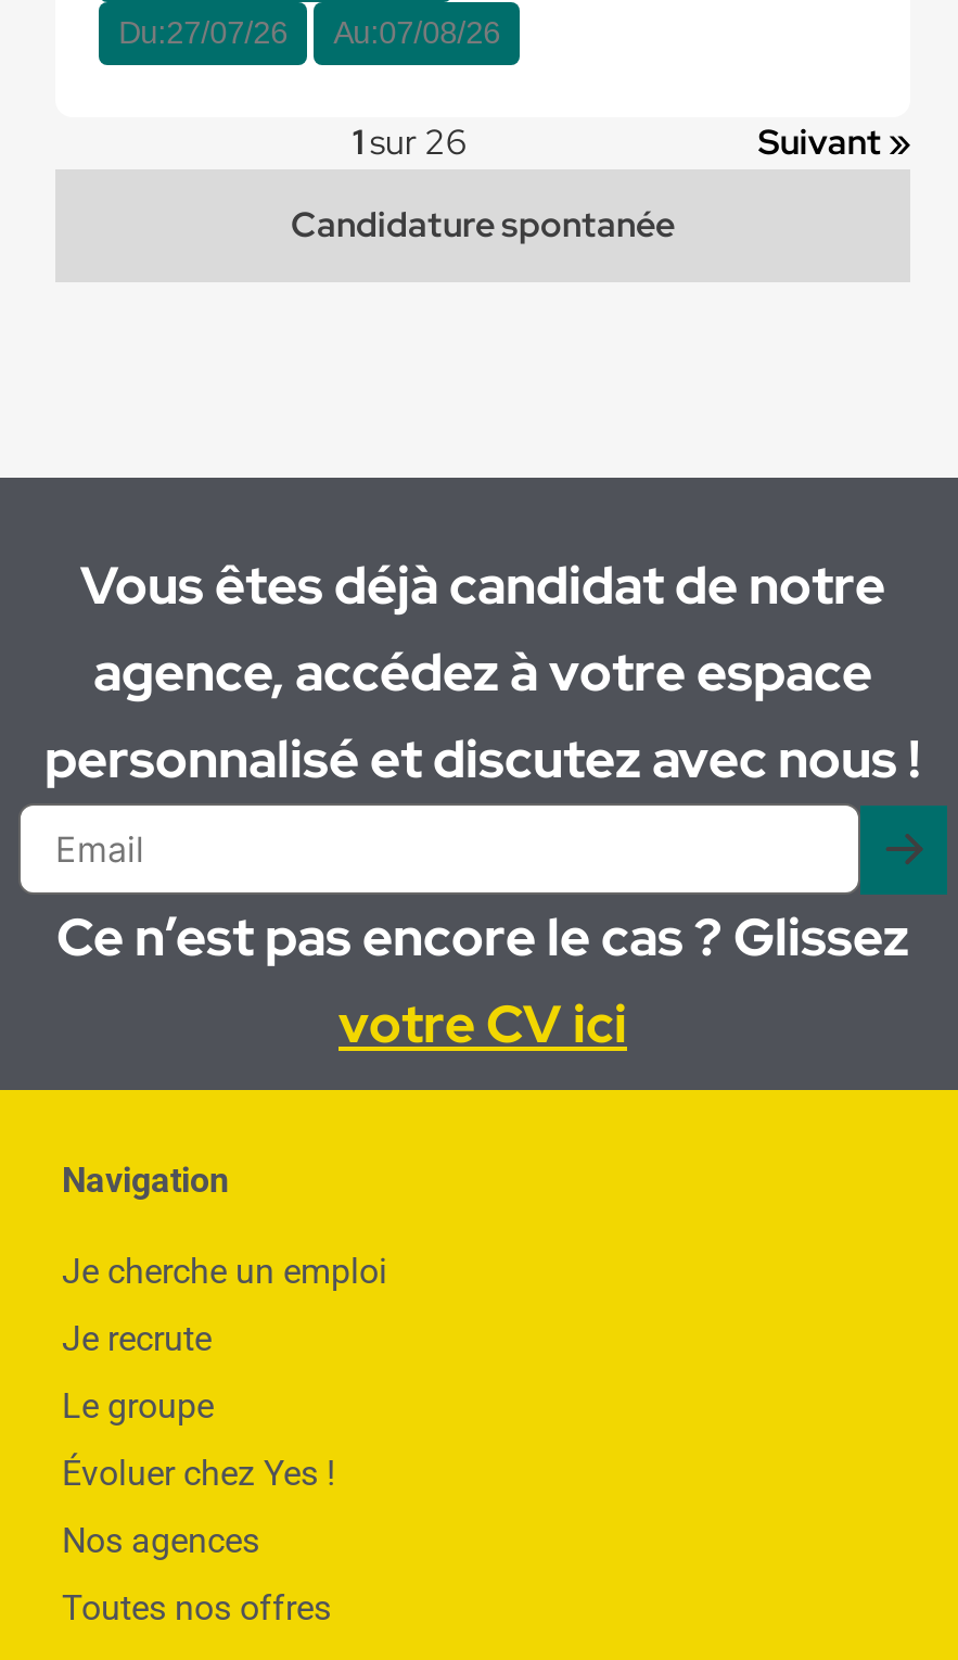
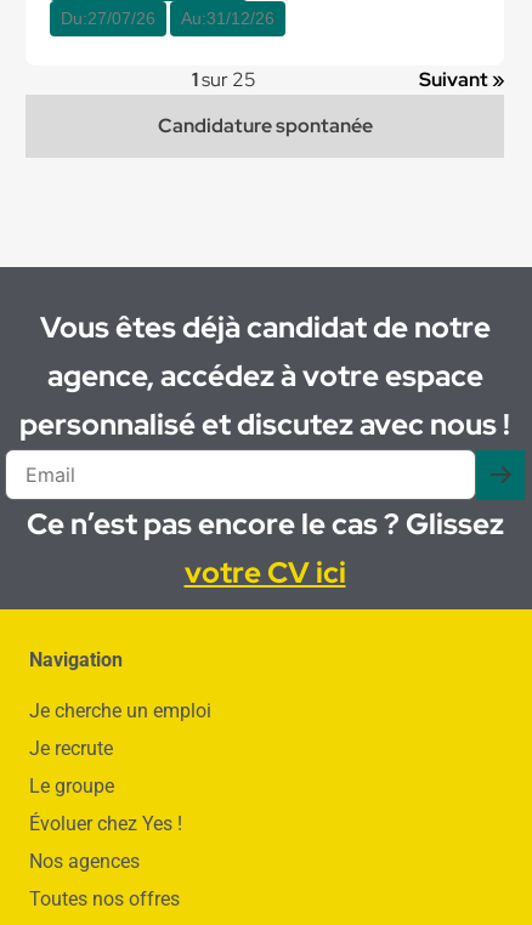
- Du:27/07/26 Au:07/08/26
+ Du:27/07/26 Au:31/12/26

- 1 sur 26
+ 1 sur 25
